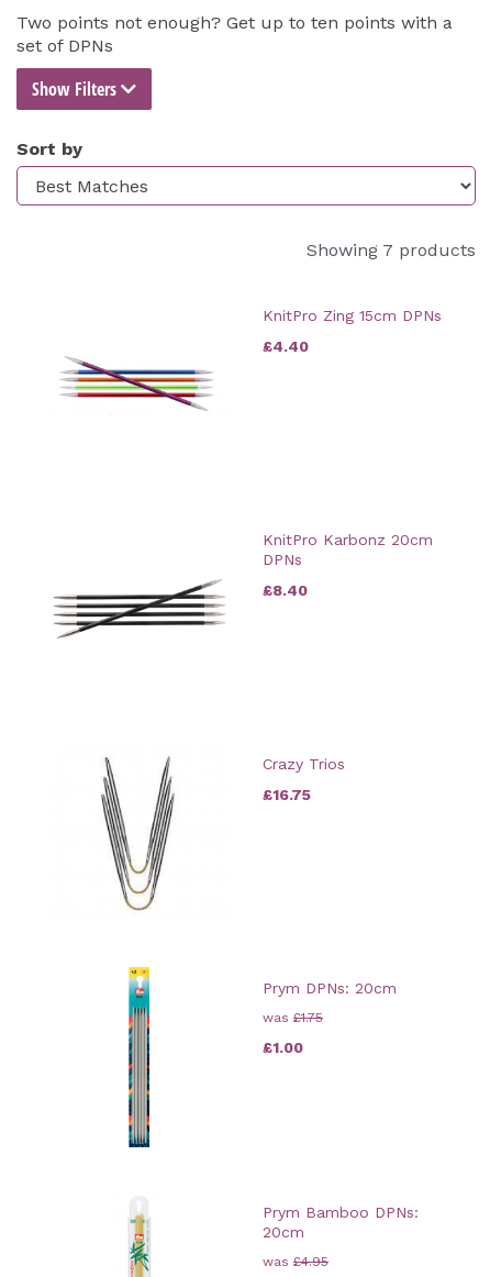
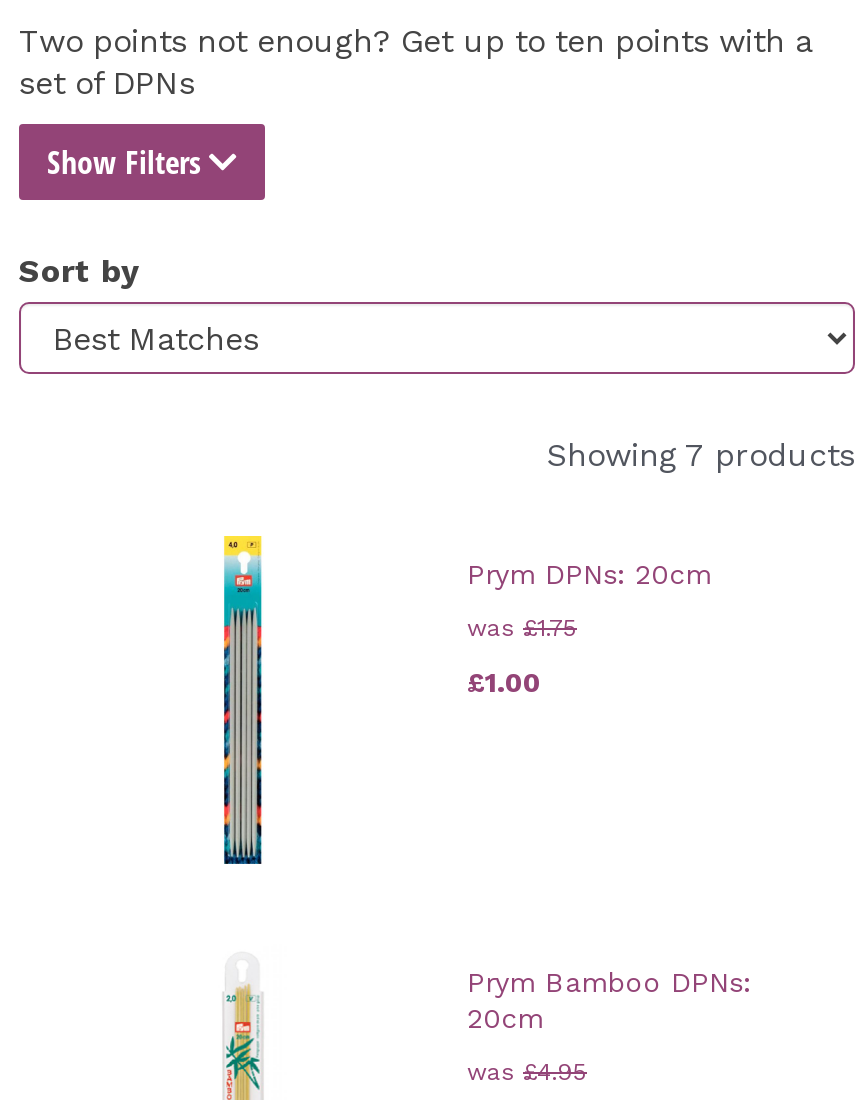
- KnitPro Zing 15cm DPNs
- £4.40

- [image]

- [image]
- KnitPro Karbonz 20cm
- DPNs
- £8.40

- [image]

- Crazy Trios
- £16.75
